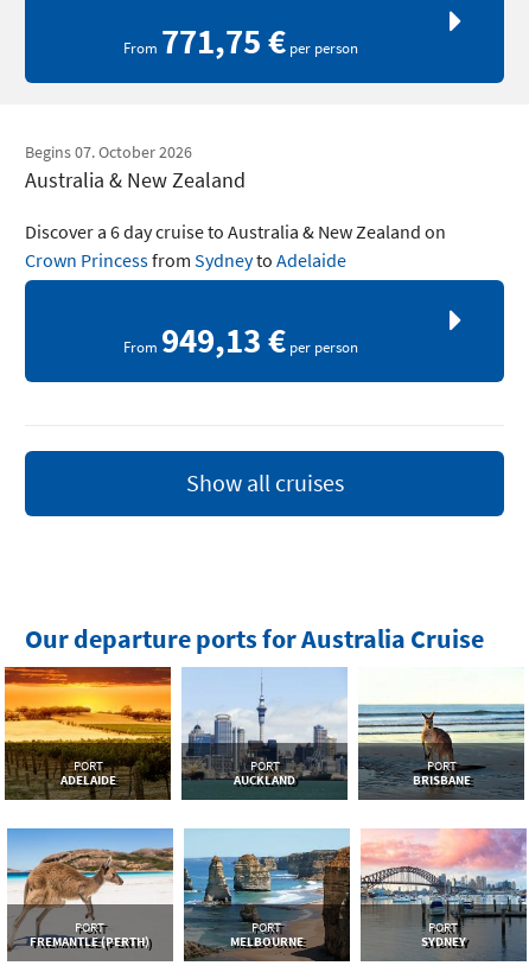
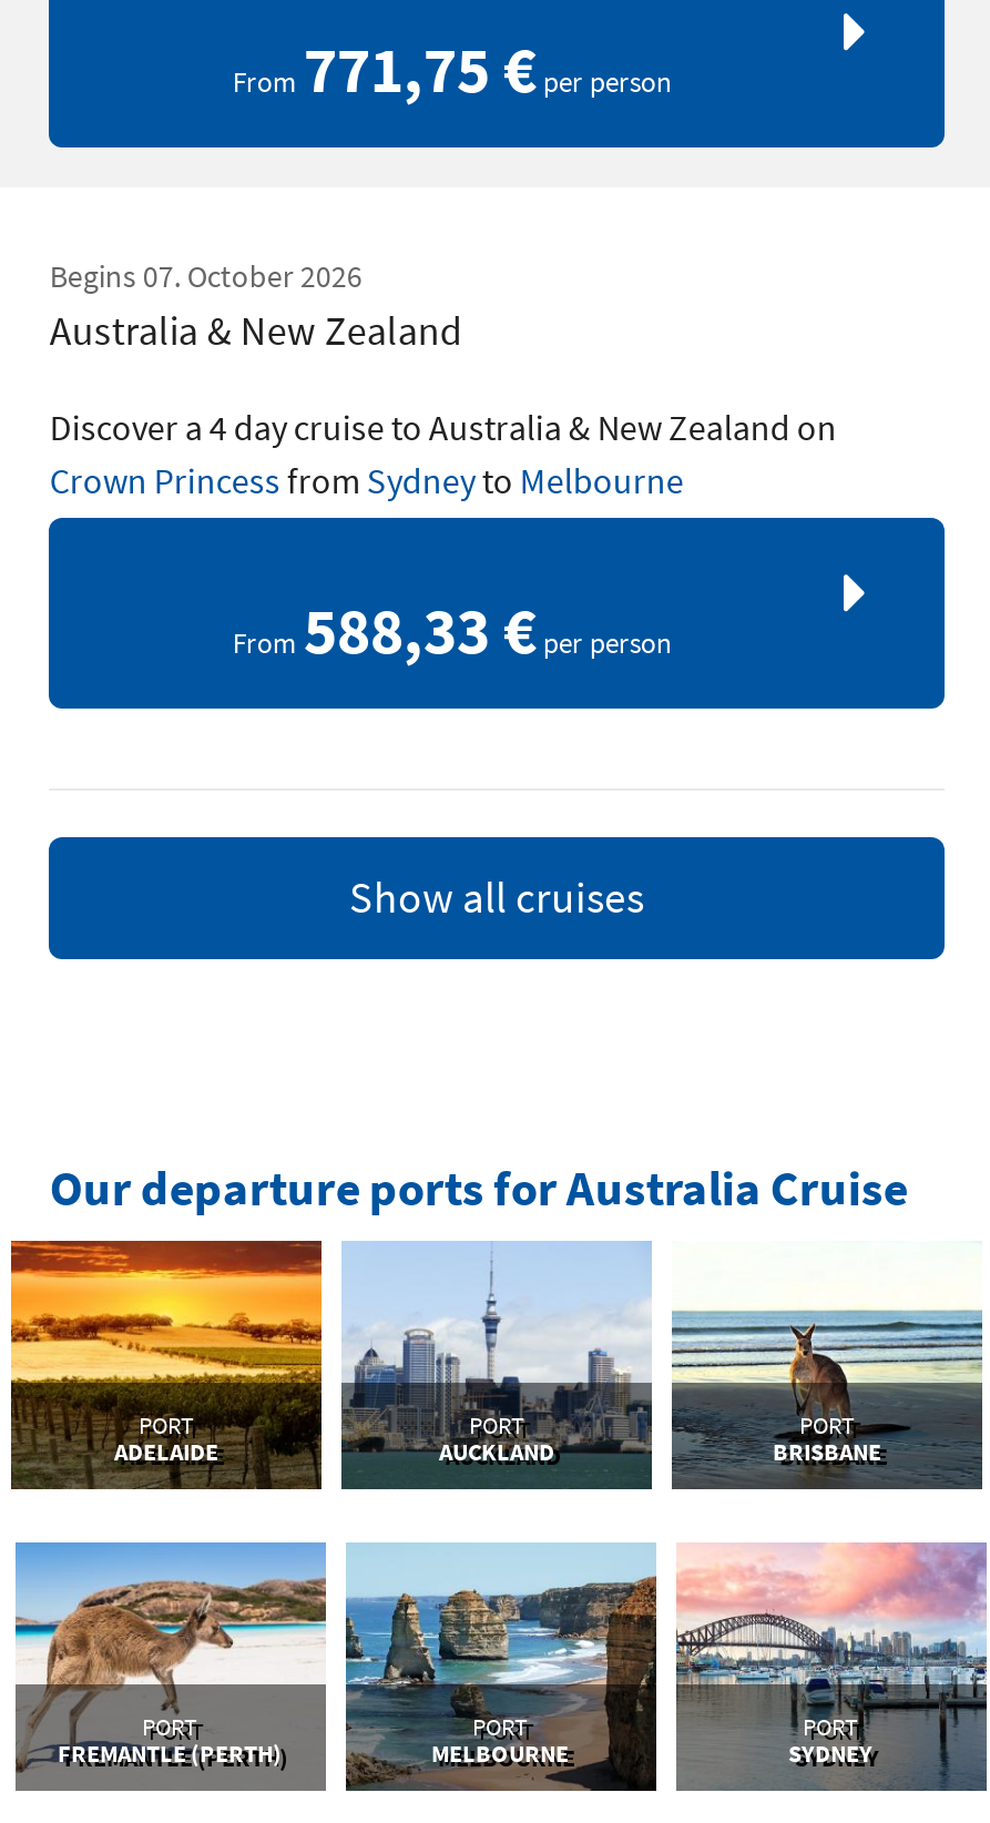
- Discover a 6 day cruise to Australia & New Zealand on
+ Discover a 4 day cruise to Australia & New Zealand on

- Crown Princess from Sydneyto Adelaide
+ Crown Princess from Sydneyto Melbourne

- From949,13 €per person
+ From588,33 €per person
